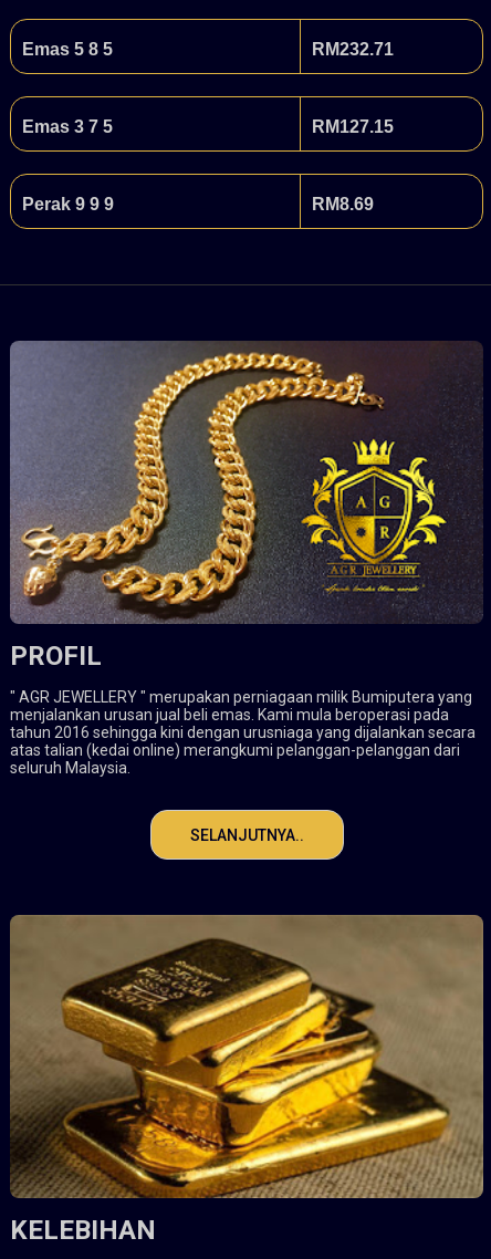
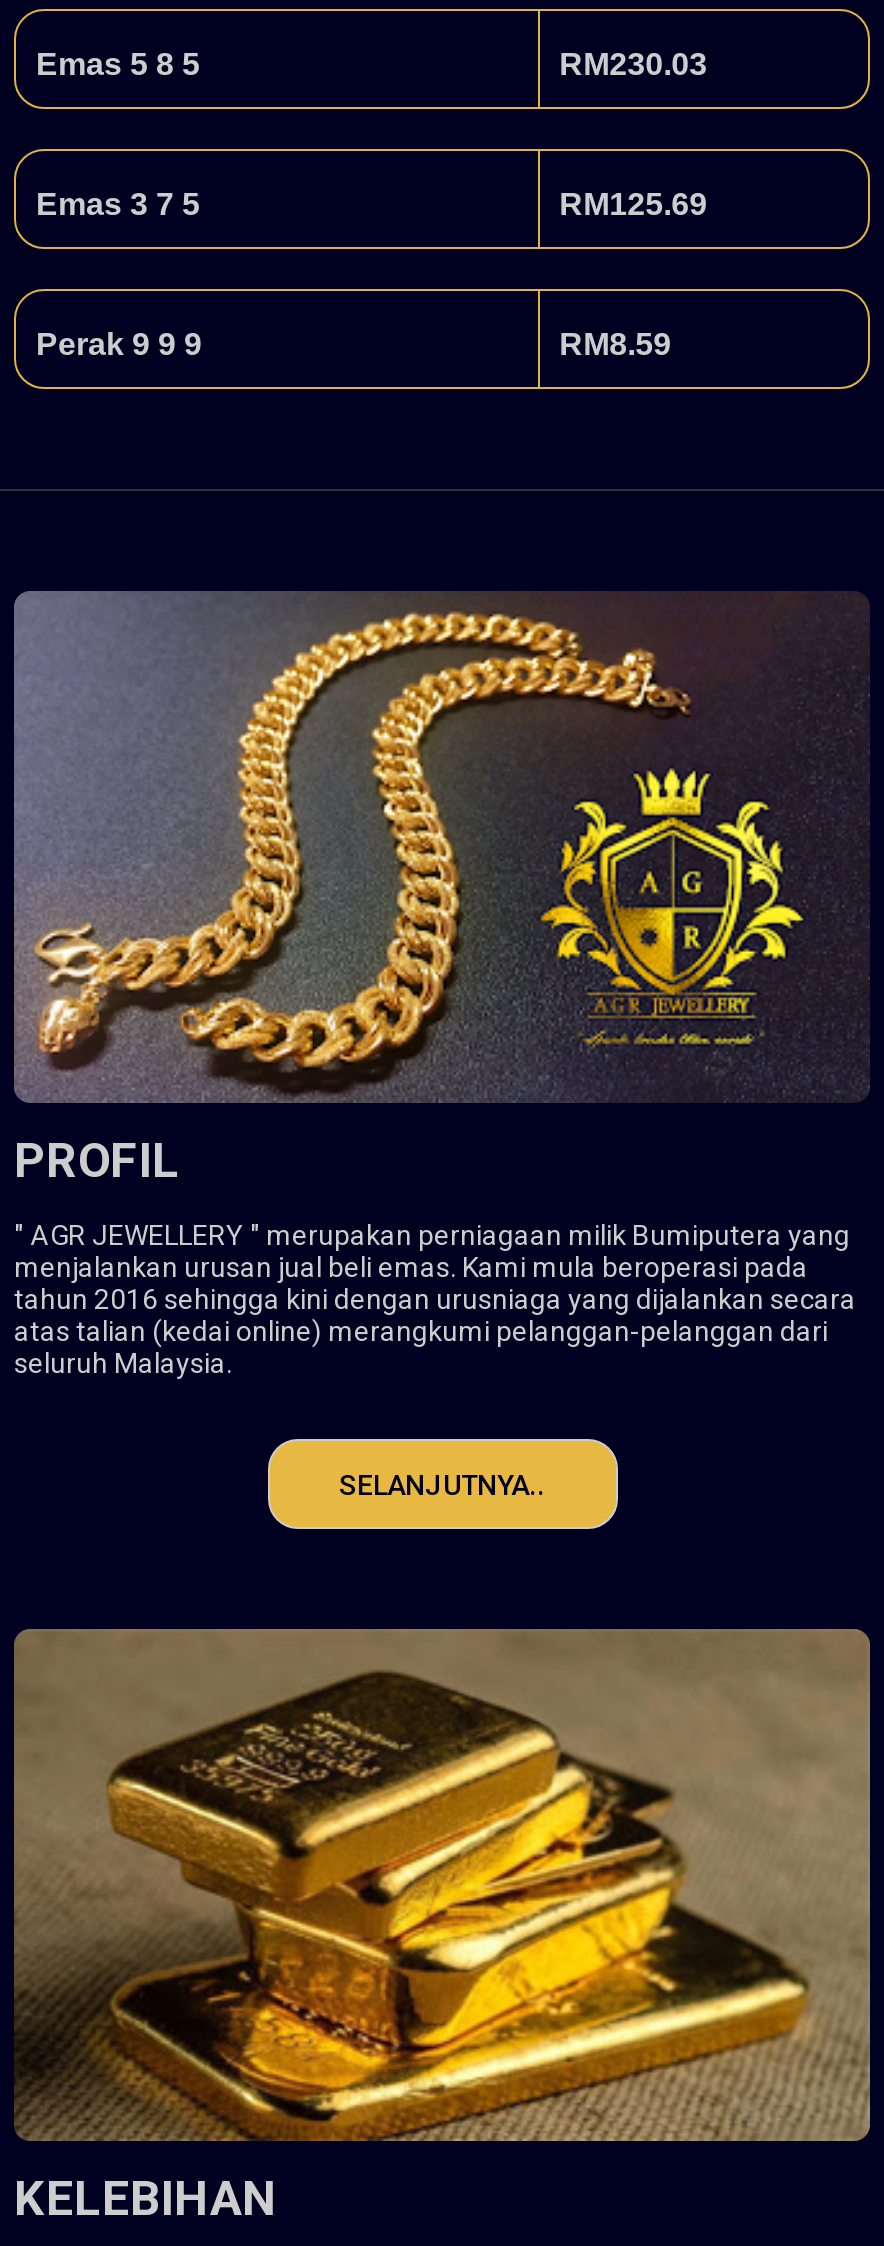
- RM232.71
+ RM230.03

- RM127.15
+ RM125.69

- RM8.69
+ RM8.59
